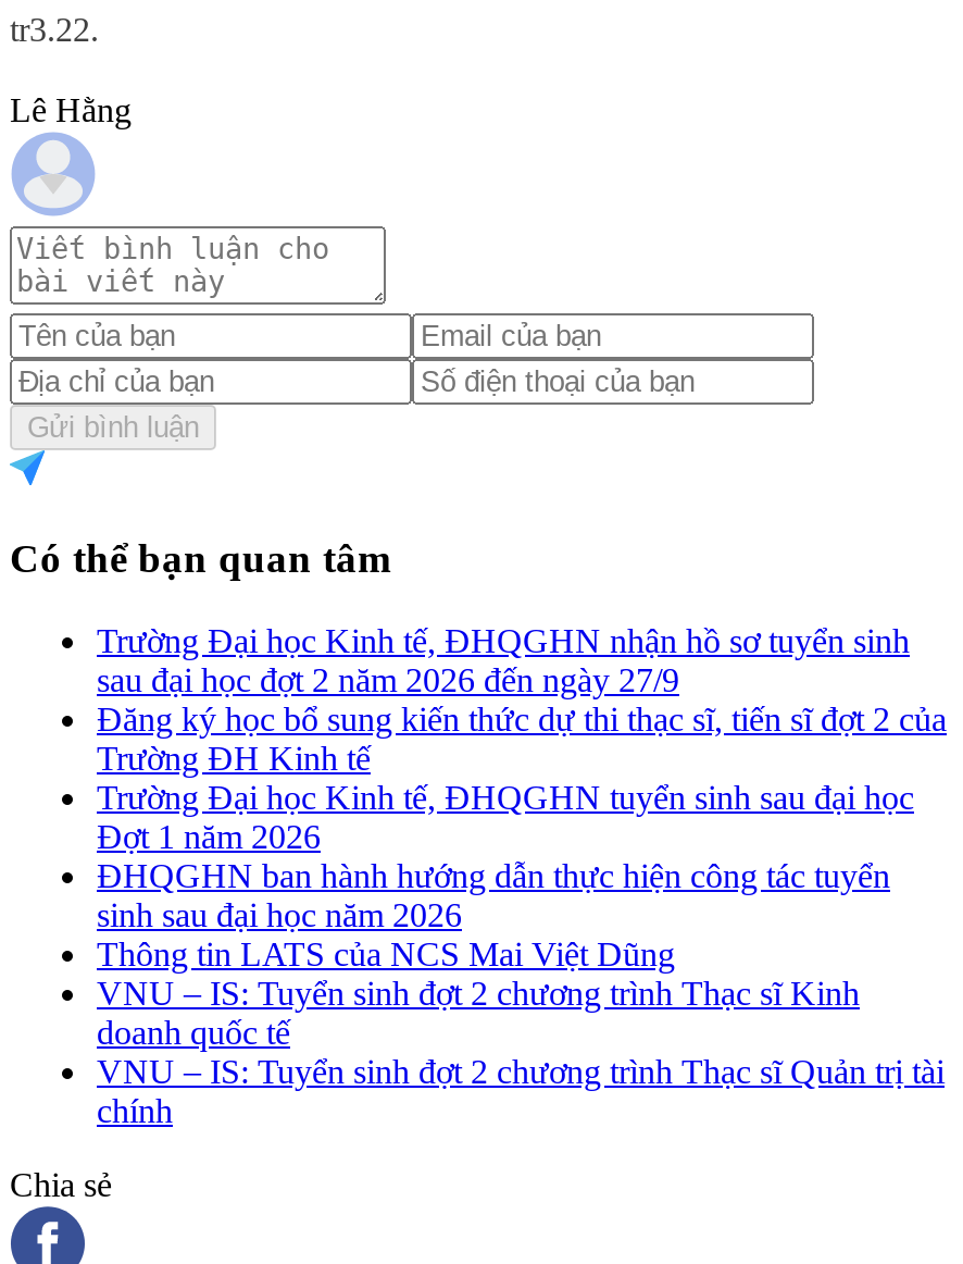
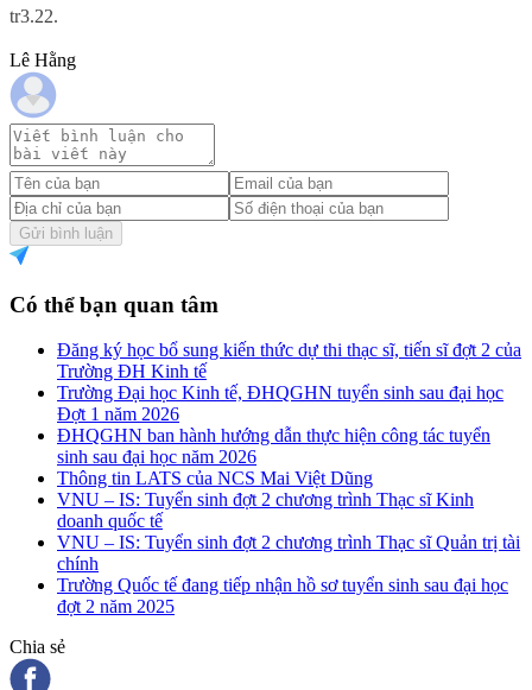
- Trường Đại học Kinh tế, ĐHQGHN nhận hồ sơ tuyển sinh
- sau đại học đợt 2 năm 2026 đến ngày 27/9

moved up: Đăng ký học bổ sung kiến thức dự thi thạc sĩ, tiến sĩ đợt 2 của | Trường ĐH Kinh tế | Trường Đại học Kinh tế, ĐHQGHN tuyển sinh sau đại học | ... | VNU – IS: Tuyển sinh đợt 2 chương trình Thạc sĩ Quản trị tài | chính

+ Trường Quốc tế đang tiếp nhận hồ sơ tuyển sinh sau đại học
+ đợt 2 năm 2025
